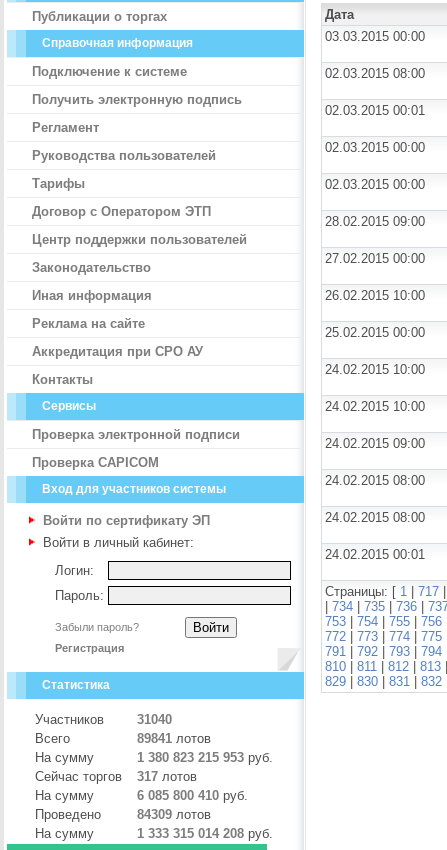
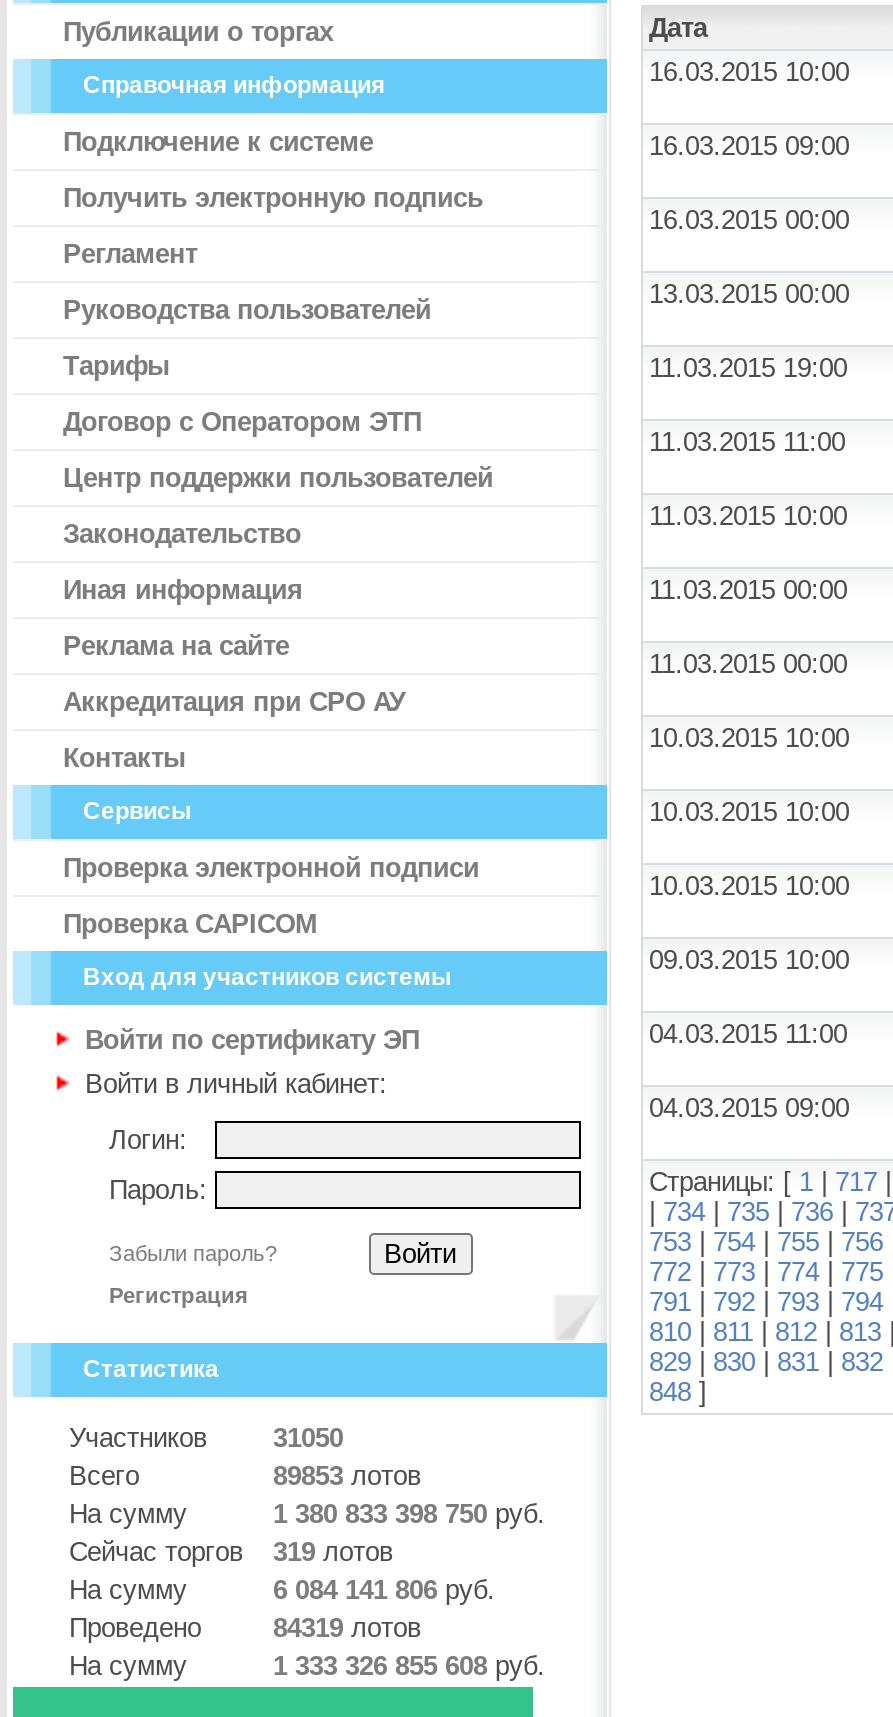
- 03.03.2015 00:00
+ 16.03.2015 10:00

- 02.03.2015 08:00
+ 16.03.2015 09:00

- 02.03.2015 00:01
+ 16.03.2015 00:00

- 02.03.2015 00:00
+ 13.03.2015 00:00

- 02.03.2015 00:00
+ 11.03.2015 19:00

- 28.02.2015 09:00
+ 11.03.2015 11:00

- 27.02.2015 00:00
+ 11.03.2015 10:00

- 26.02.2015 10:00
+ 11.03.2015 00:00

- 25.02.2015 00:00
+ 11.03.2015 00:00

- 24.02.2015 10:00
+ 10.03.2015 10:00

- 24.02.2015 10:00
+ 10.03.2015 10:00

- 24.02.2015 09:00
+ 10.03.2015 10:00

- 24.02.2015 08:00
+ 09.03.2015 10:00

- 24.02.2015 08:00
+ 04.03.2015 11:00

- 24.02.2015 00:01
+ 04.03.2015 09:00

+ 848]

- 31040
+ 31050

- 89841 лотов
+ 89853 лотов

- 1 380 823 215 953 руб.
+ 1 380 833 398 750 руб.

- Сейчас торгов 317 лотов
+ Сейчас торгов 319 лотов

- 6 085 800 410 руб.
+ 6 084 141 806 руб.

- 84309 лотов
+ 84319 лотов

- 1 333 315 014 208 руб.
+ 1 333 326 855 608 руб.
